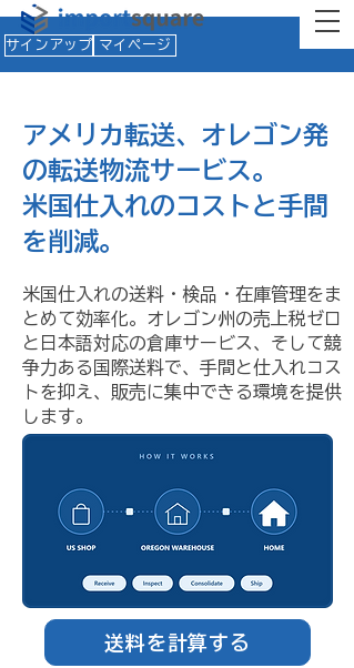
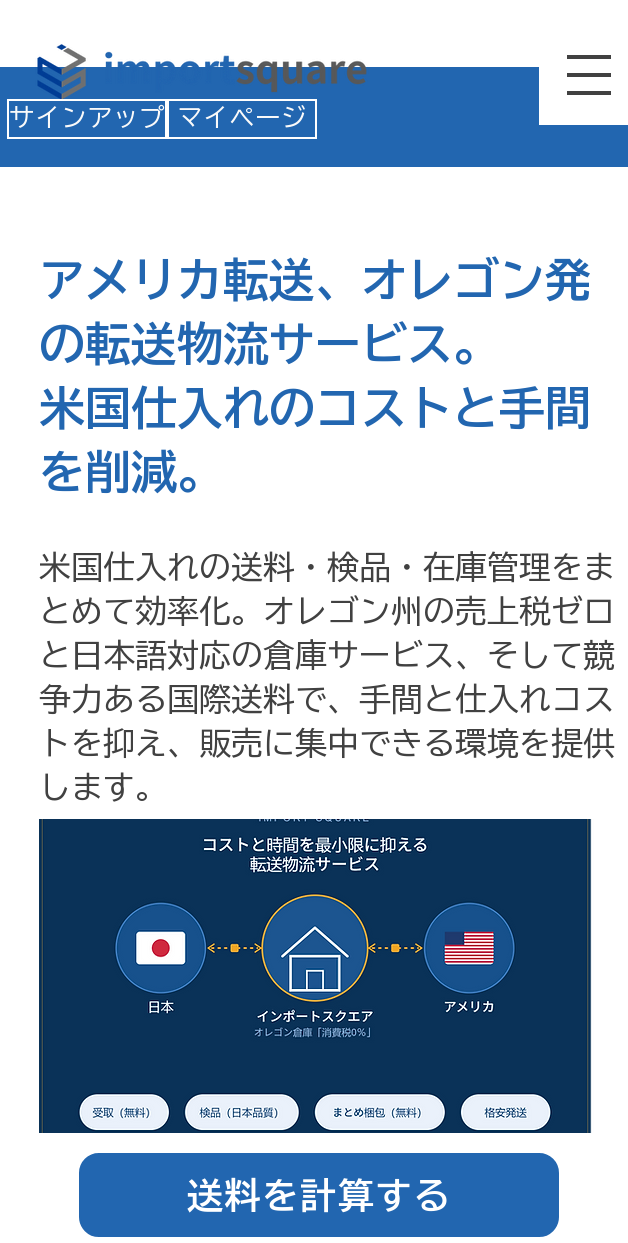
- [image]
+ [image]
